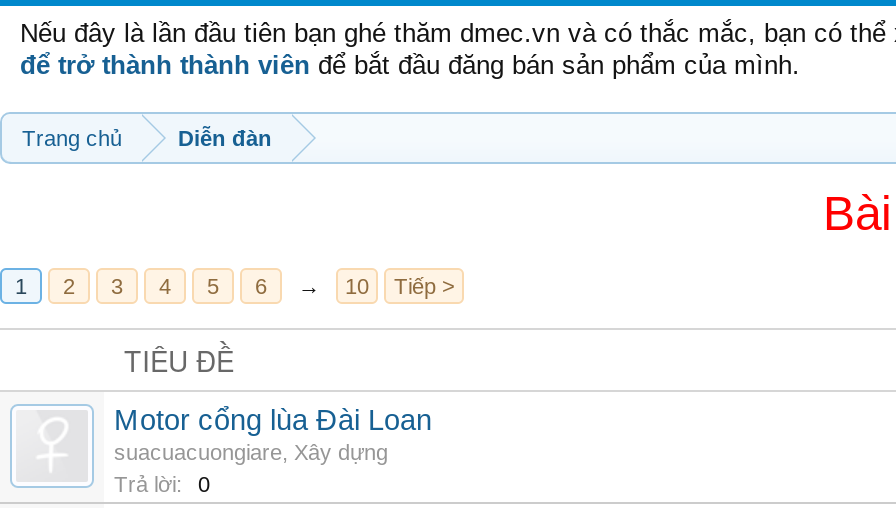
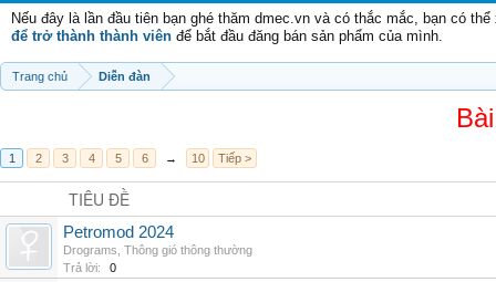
- Motor cổng lùa Đài Loan
- suacuacuongiare, Xây dựng
+ Petromod 2024
+ Drograms, Thông gió thông thường
